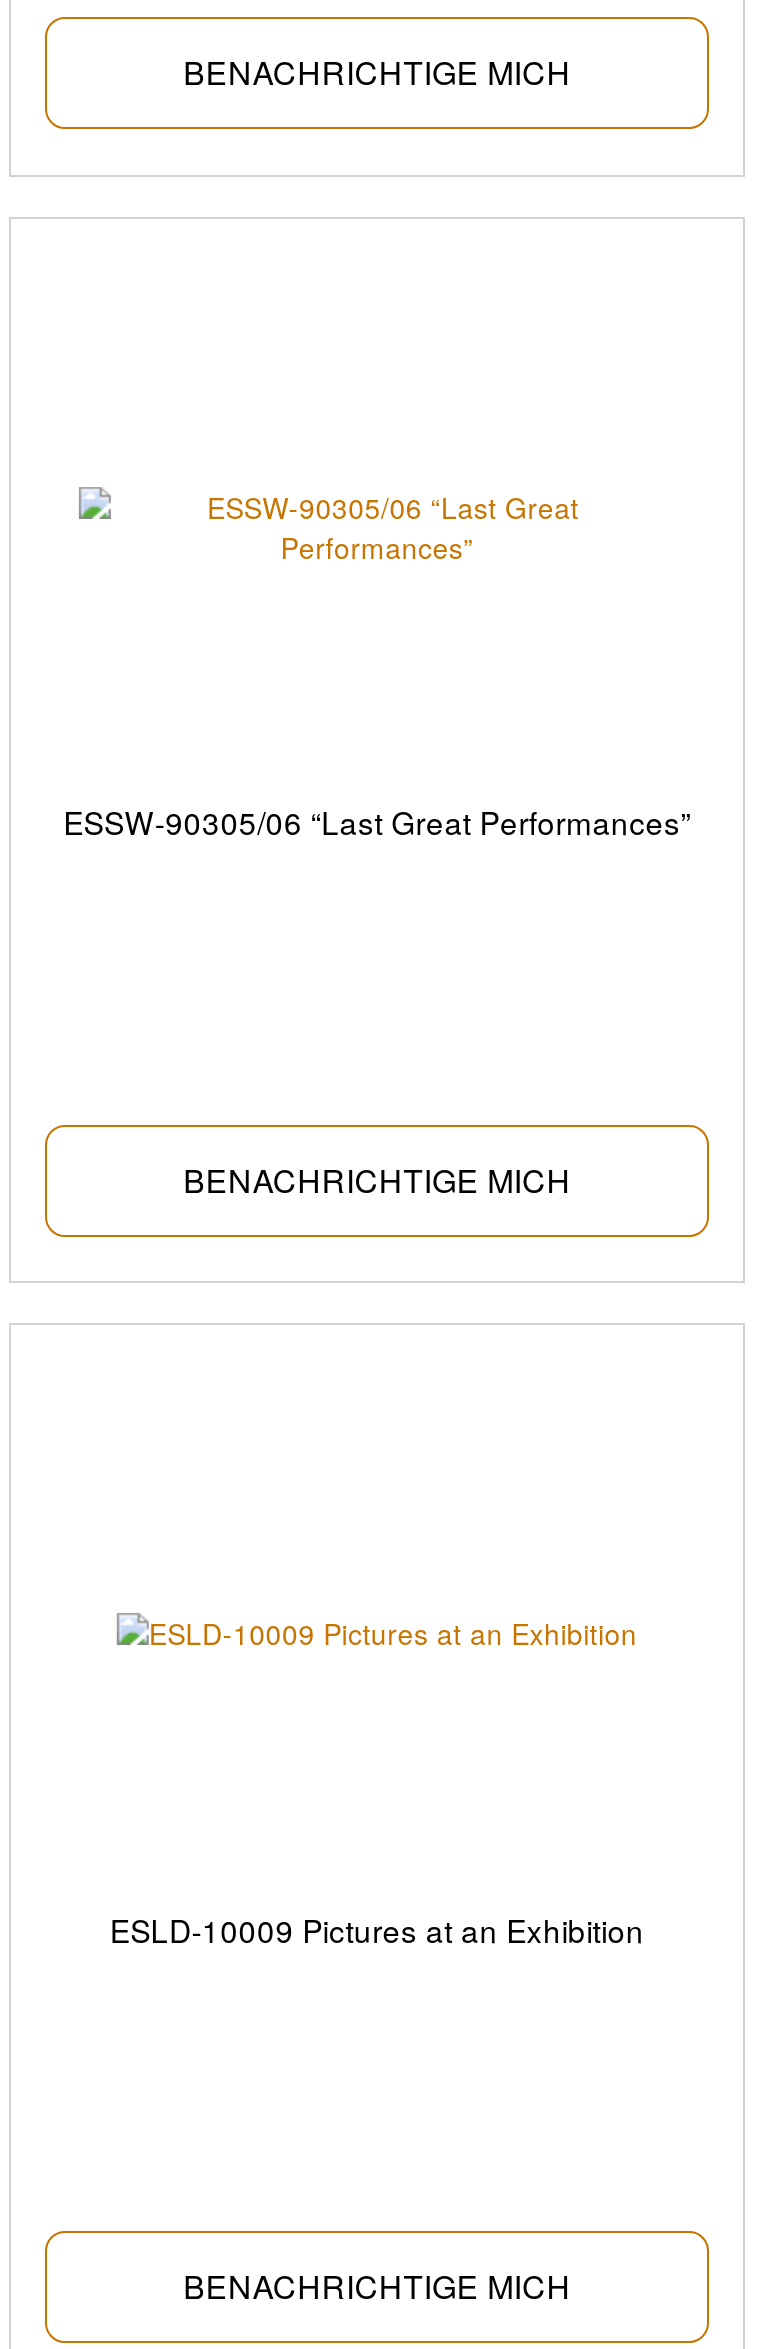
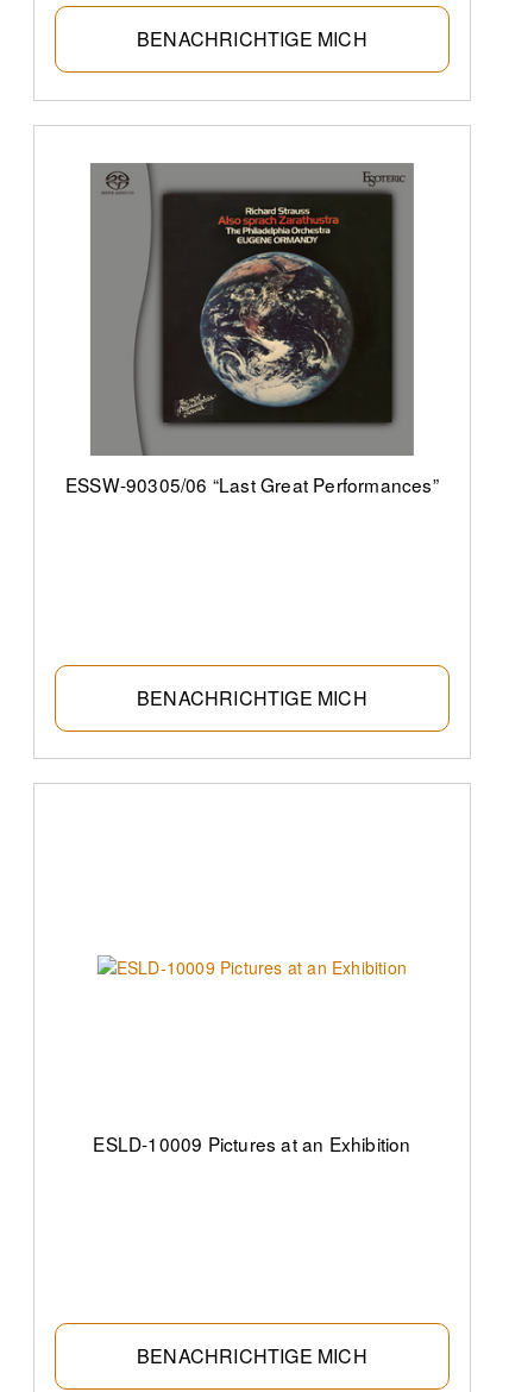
+ [image]
